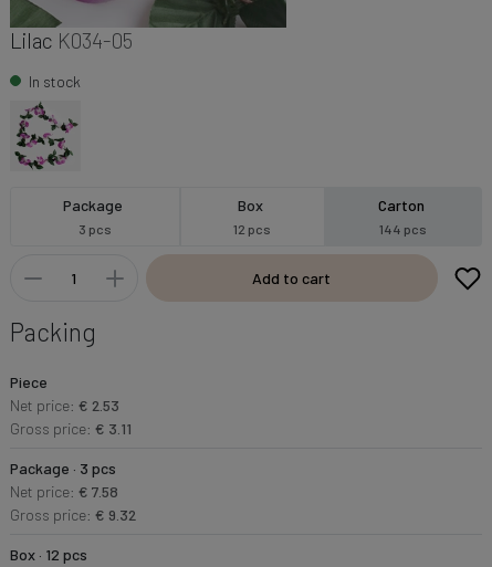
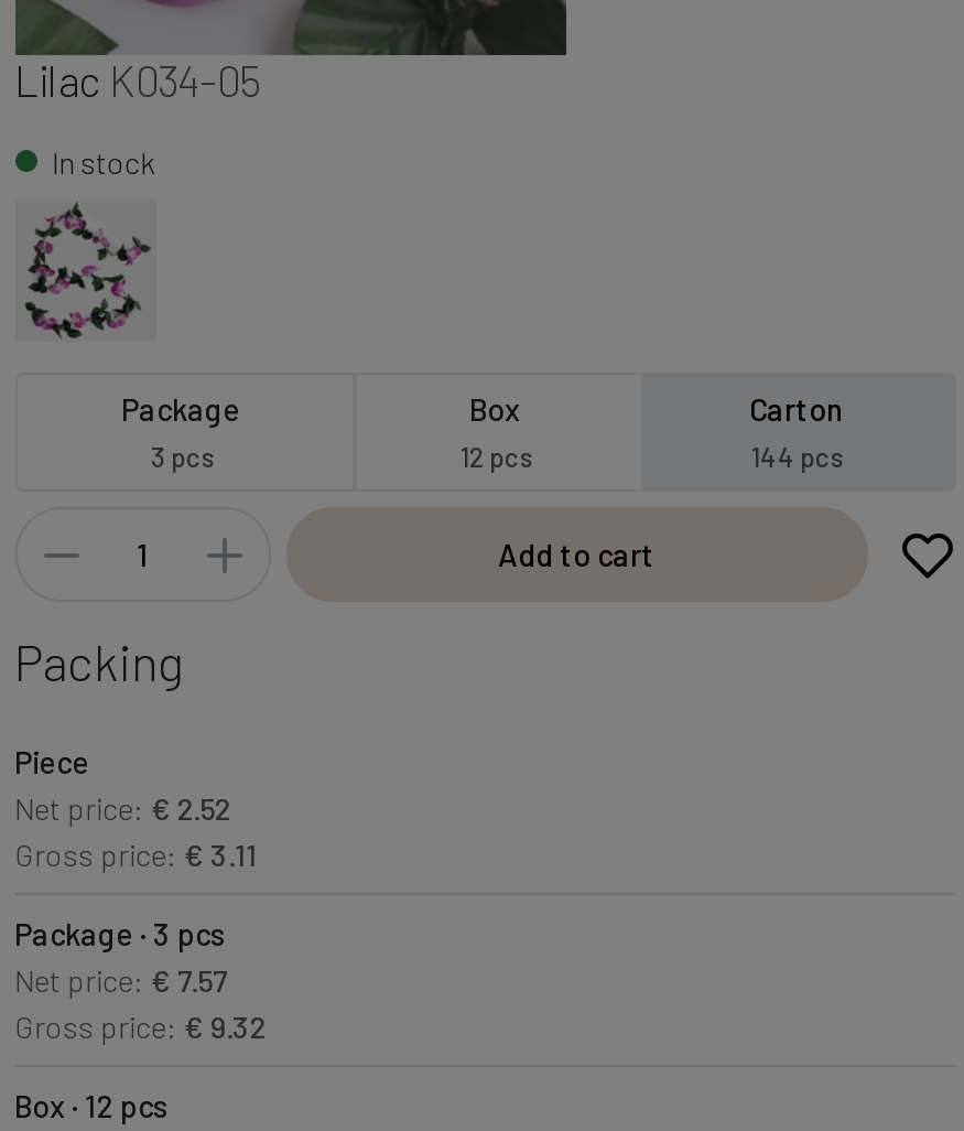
- Net price: € 2.53
+ Net price: € 2.52

- Net price: € 7.58
+ Net price: € 7.57
